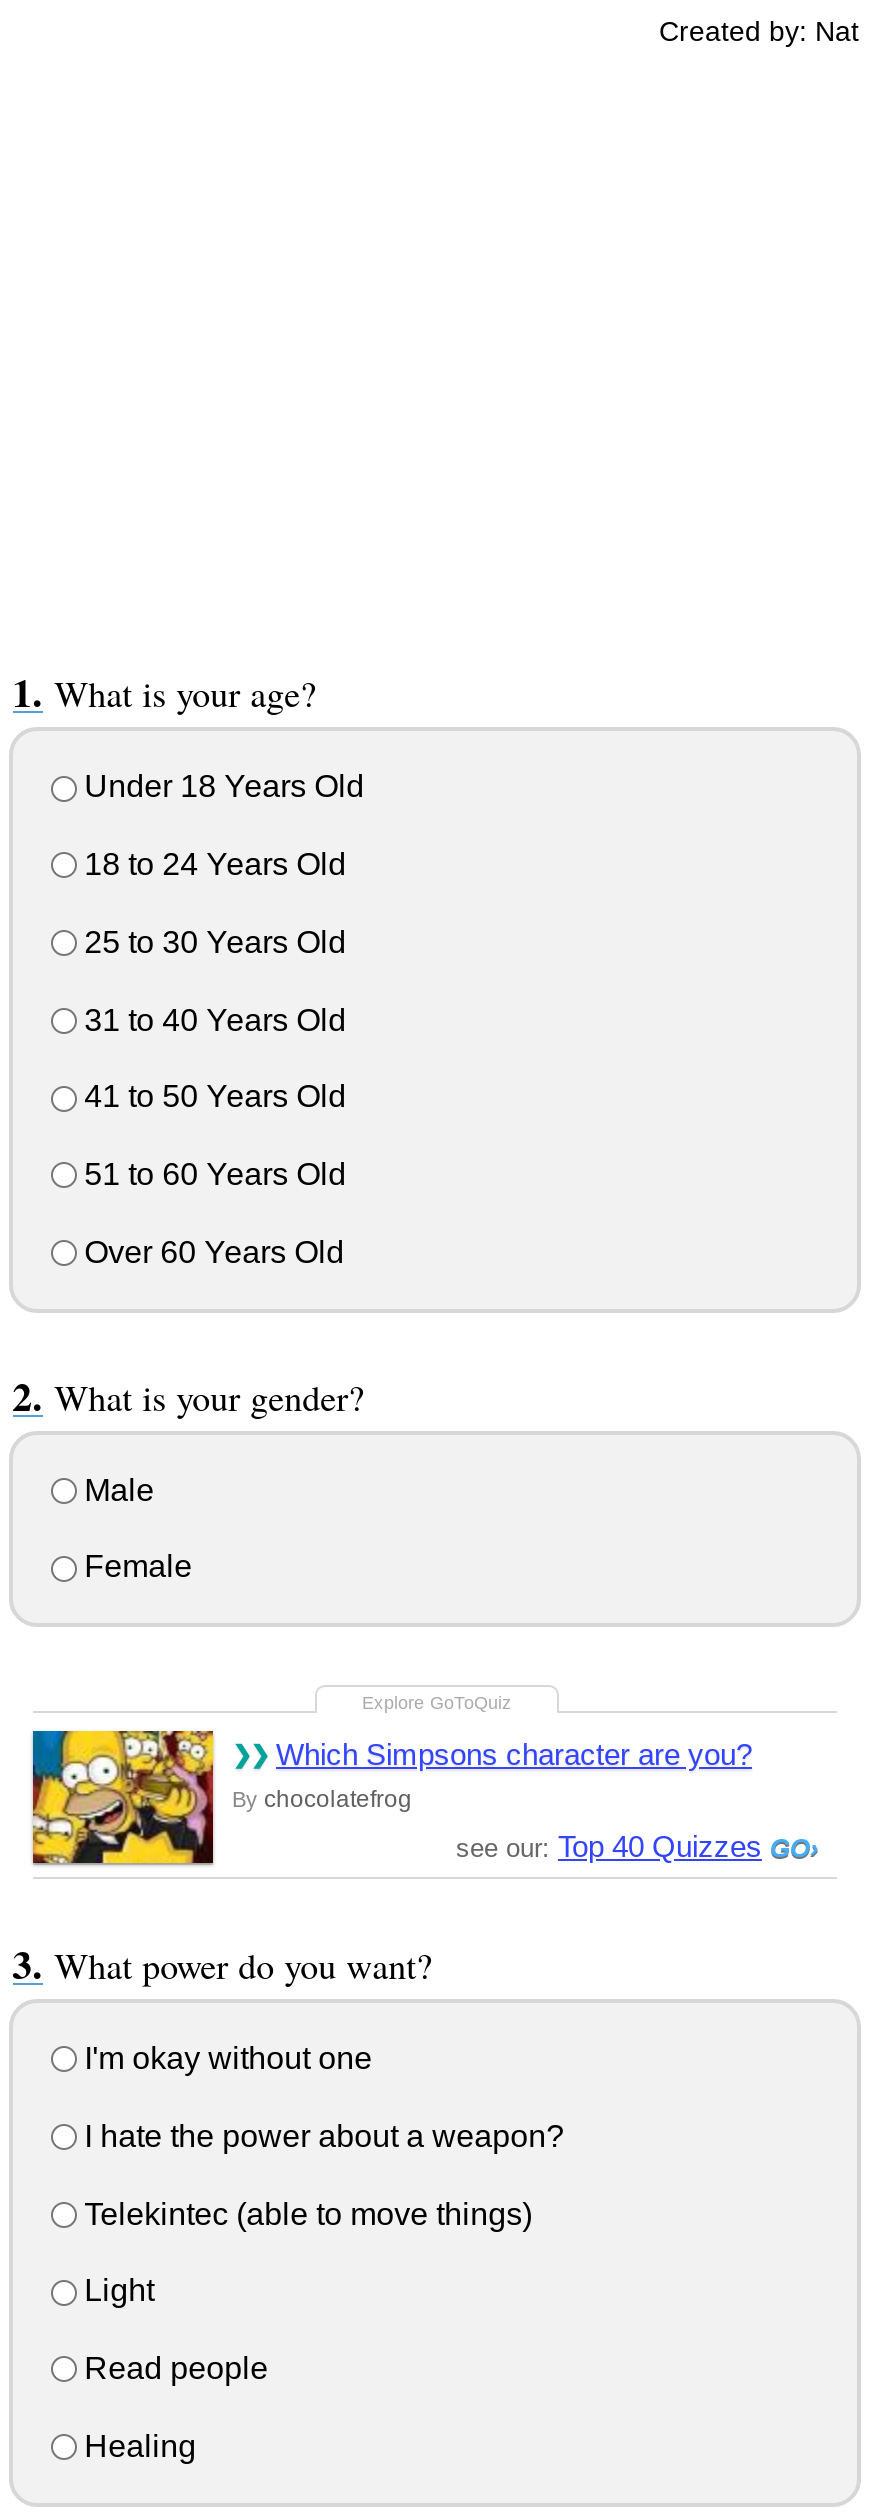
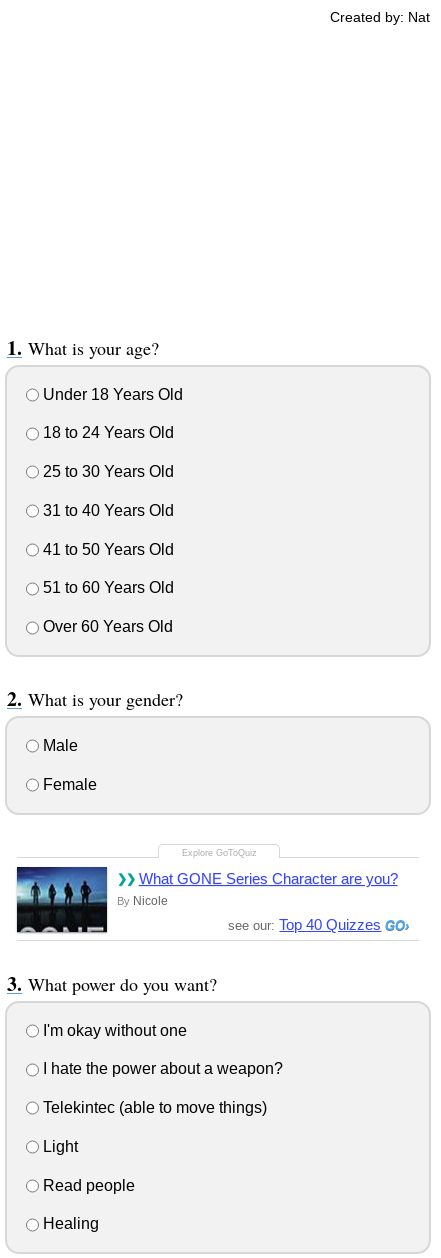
- [image]
- Which Simpsons character are you?
- By chocolatefrog
+ [image]
+ What GONE Series Character are you?
+ By Nicole
